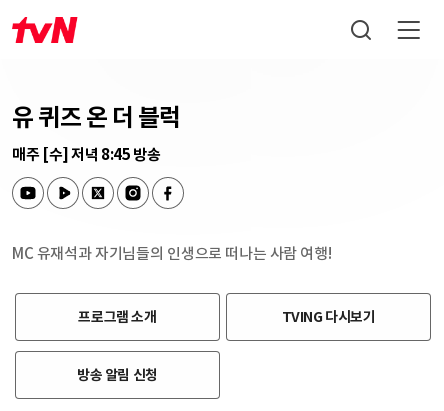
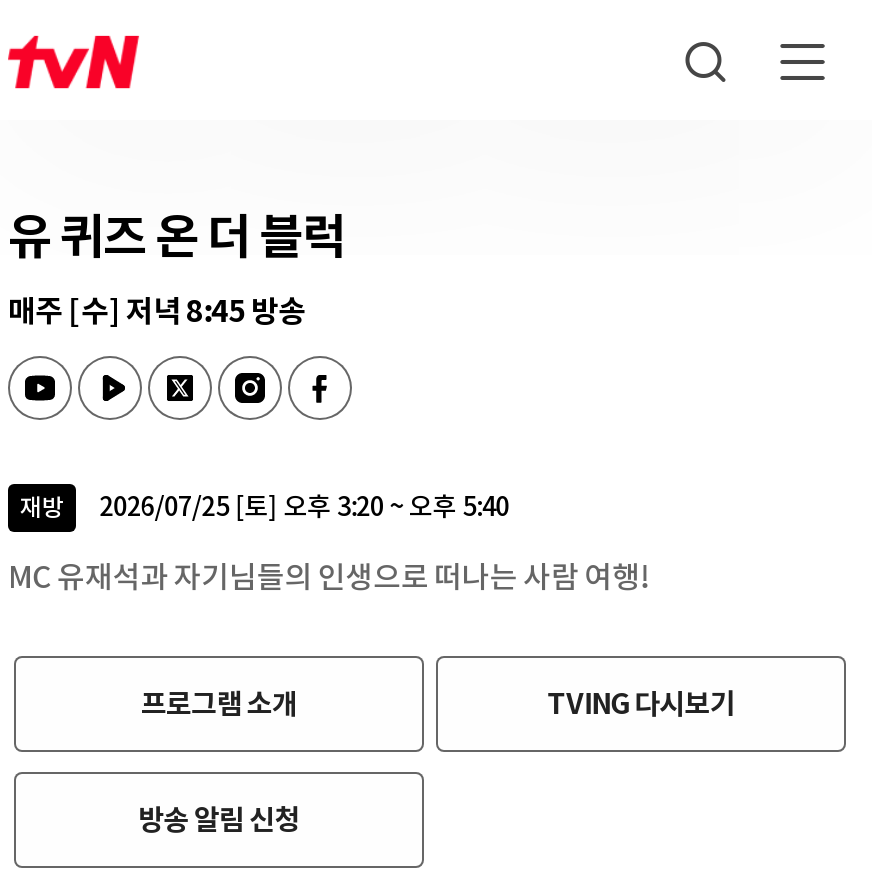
+ 재방
+ 2026/07/25 [토] 오후 3:20 ~ 오후 5:40
